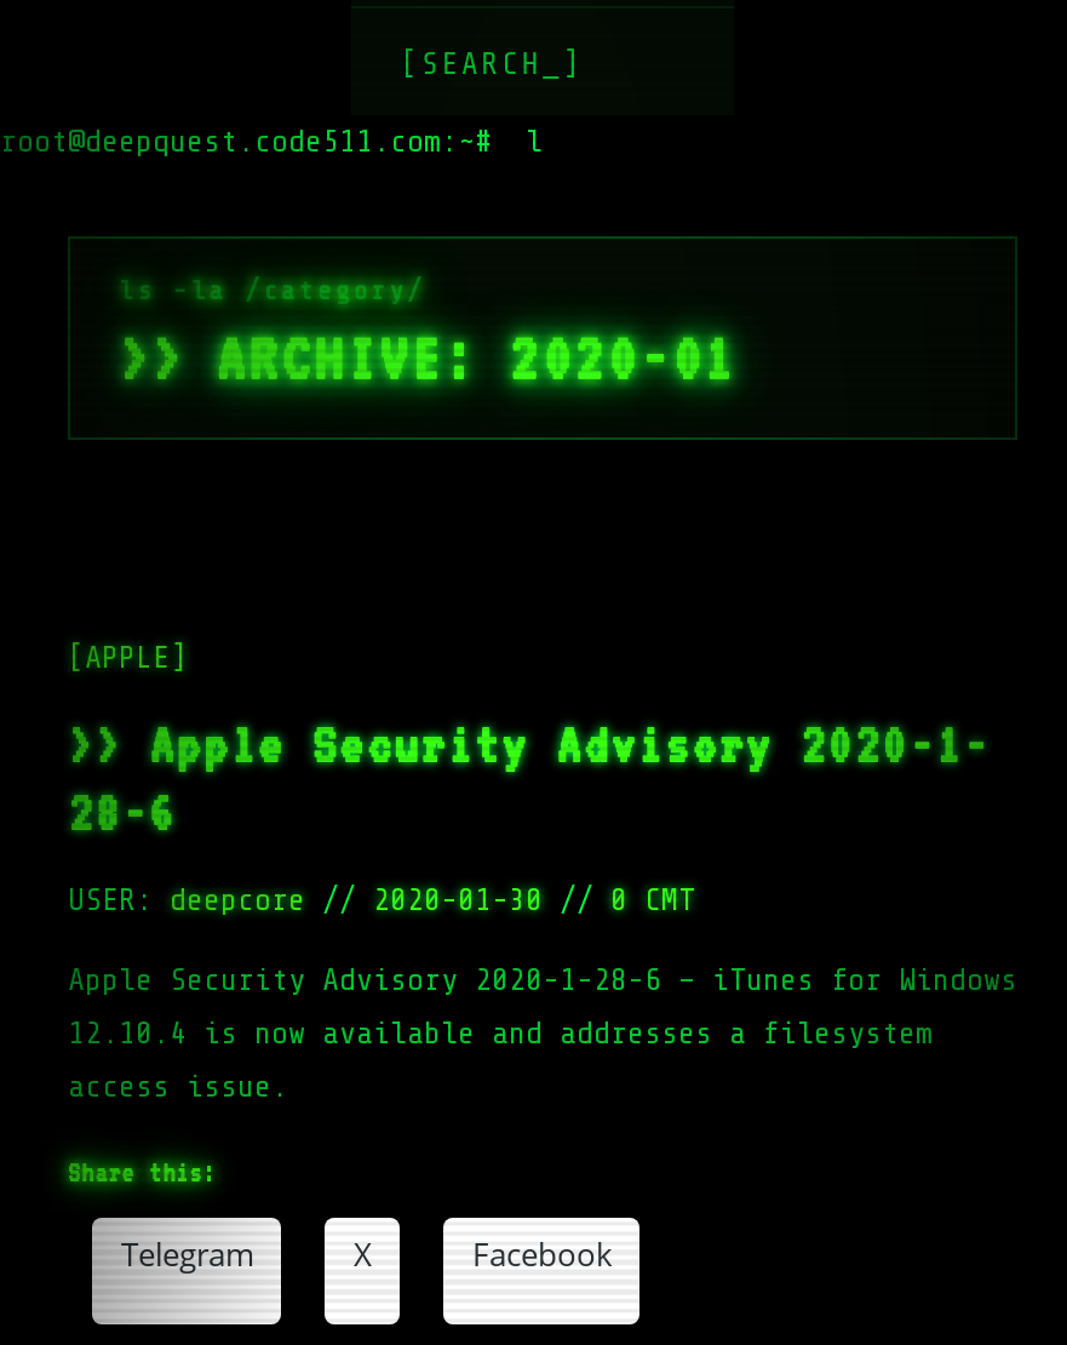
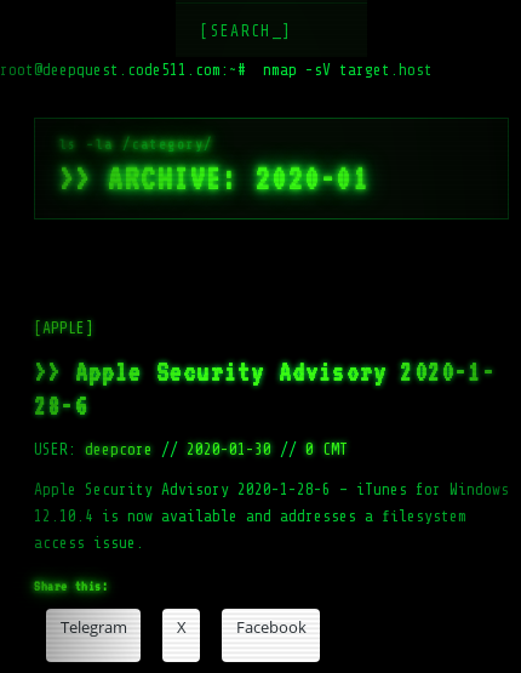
- root@deepquest.code511.com:~#
+ root@deepquest.code511.com:~# nmap -sV target.ho
